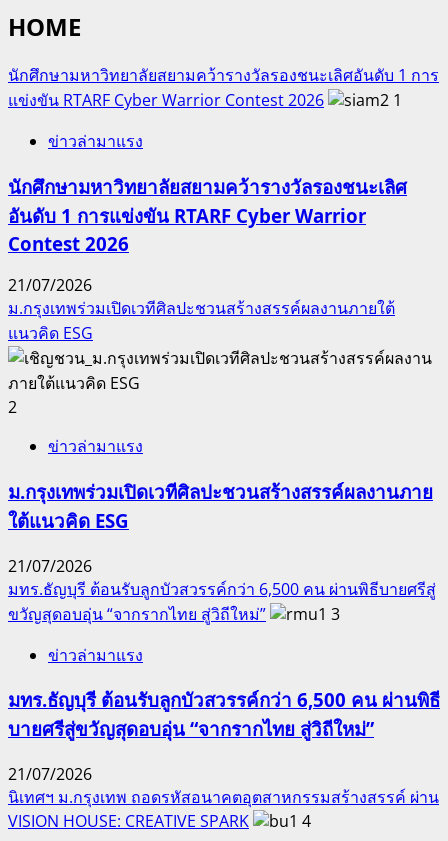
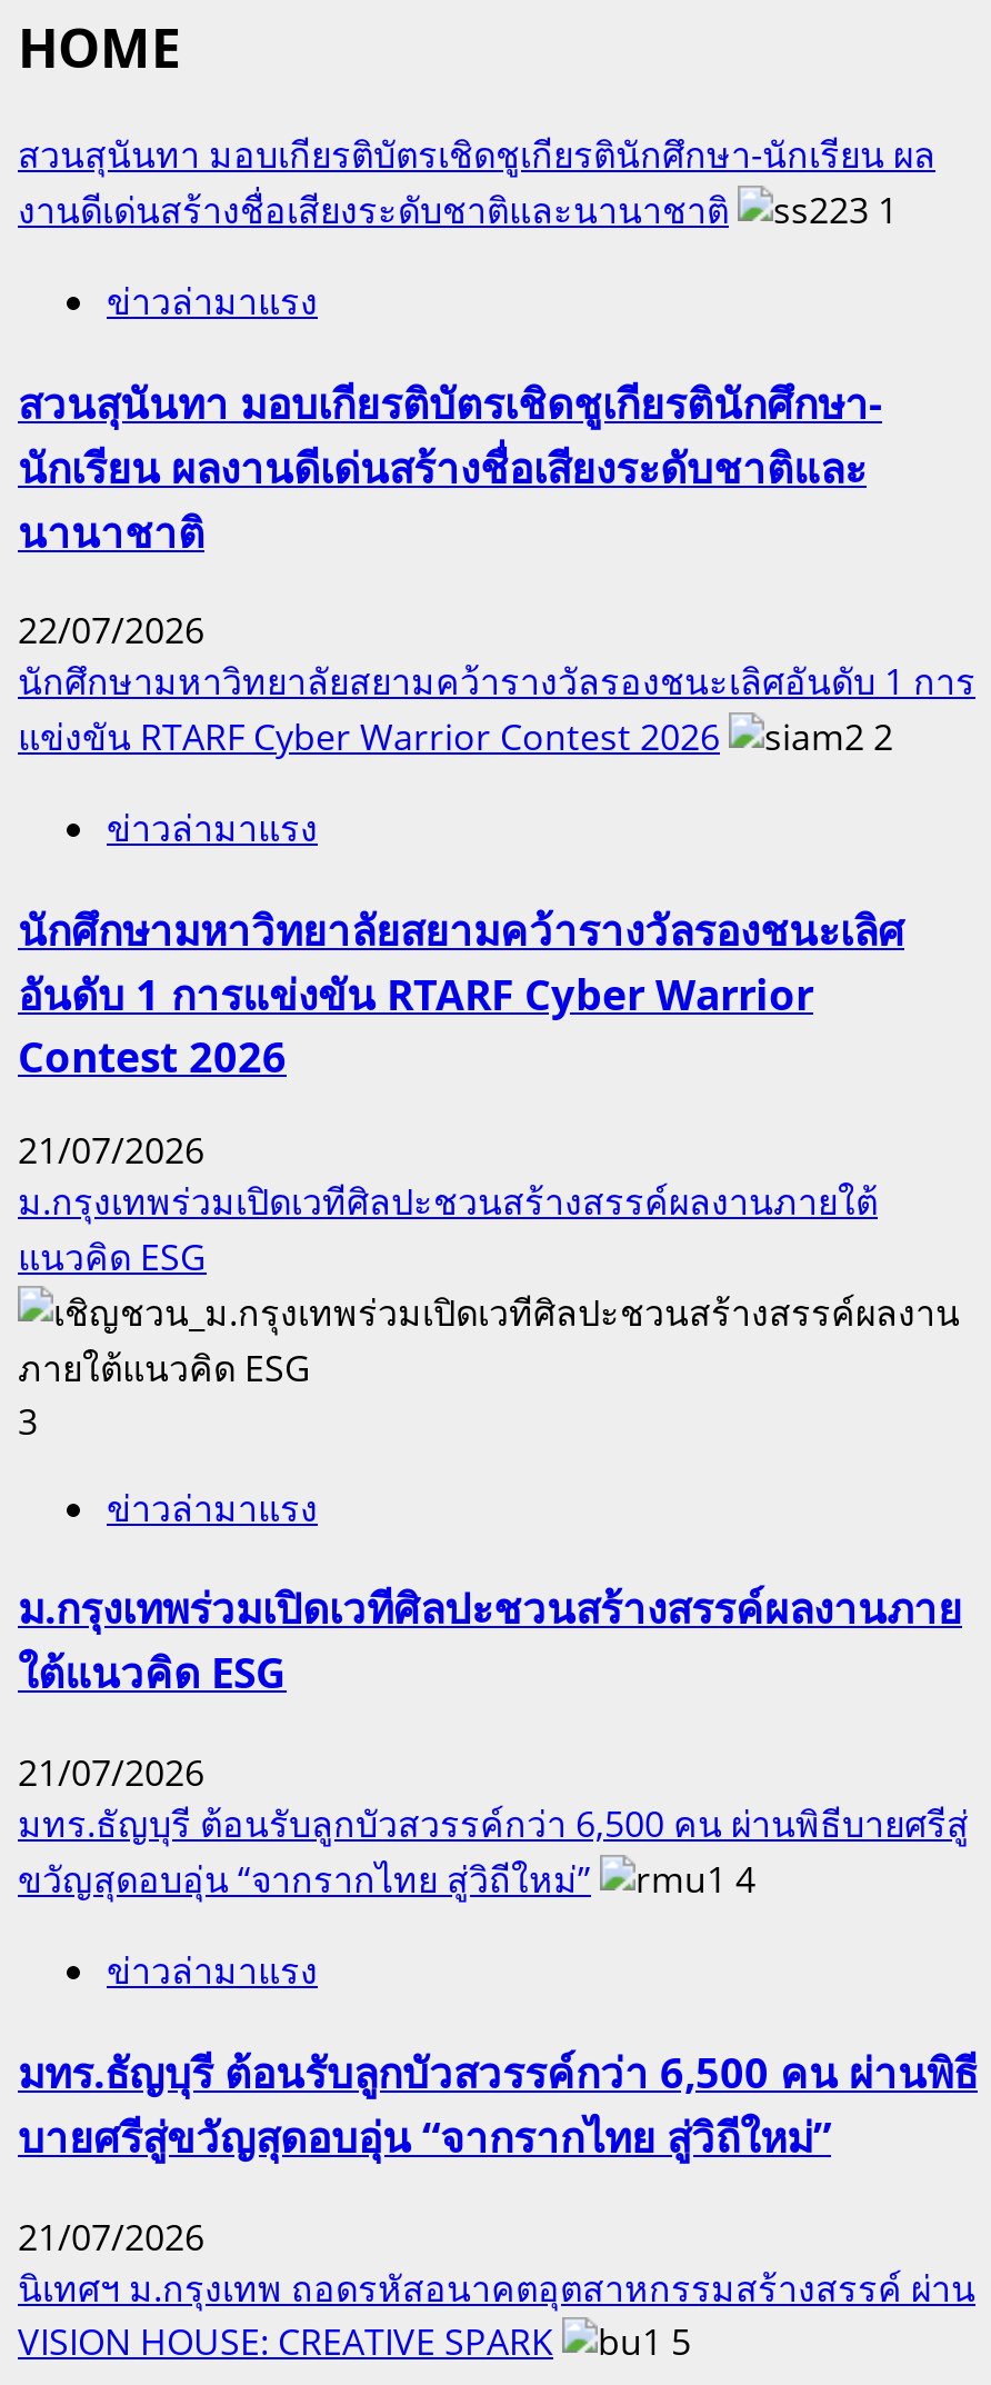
+ สวนสุนันทา มอบเกียรติบัตรเชิดชูเกียรตินักศึกษา-นักเรียน ผล
+ งานดีเด่นสร้างชื่อเสียงระดับชาติและนานาชาติ
+ 1
+ ข่าวล่ามาแรง
+ สวนสุนันทา มอบเกียรติบัตรเชิดชูเกียรตินักศึกษา-
+ นักเรียน ผลงานดีเด่นสร้างชื่อเสียงระดับชาติและ
+ นานาชาติ
+ 22/07/2026

- 1
+ 2

- 2
+ 3

- 3
+ 4

- 4
+ 5
